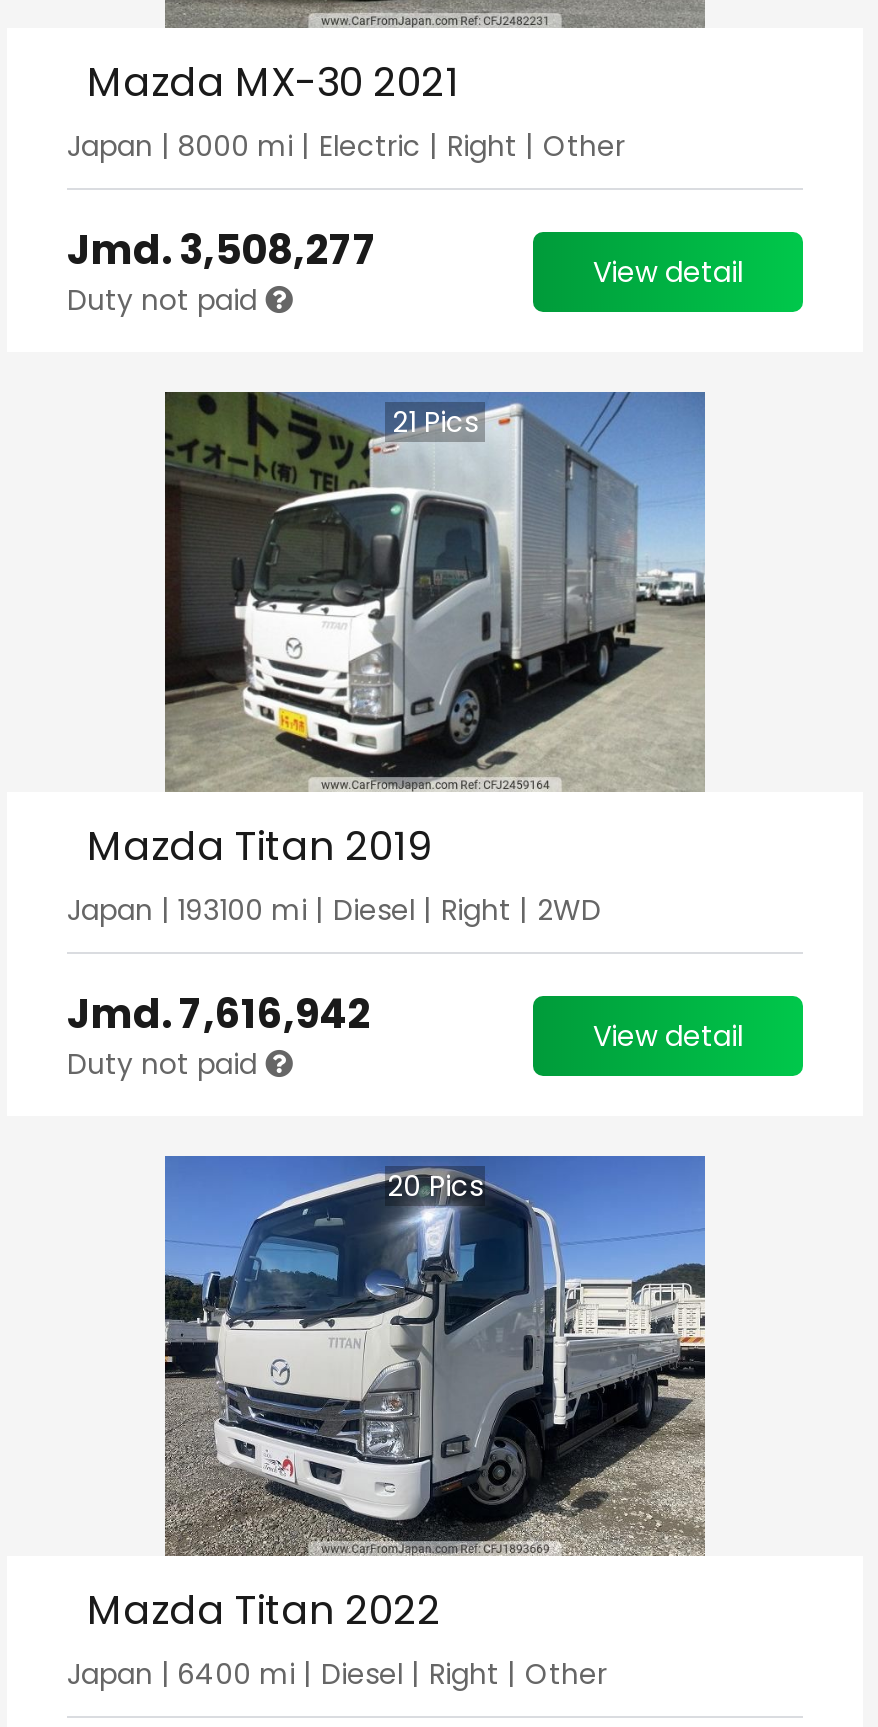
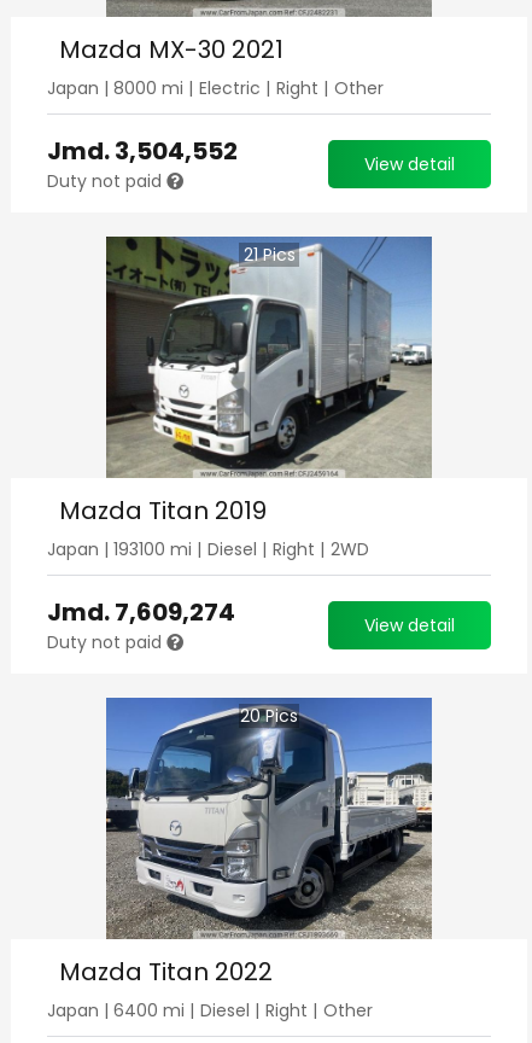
- Jmd. 3,508,277
+ Jmd. 3,504,552

- Jmd.7,616,942
+ Jmd.7,609,274
